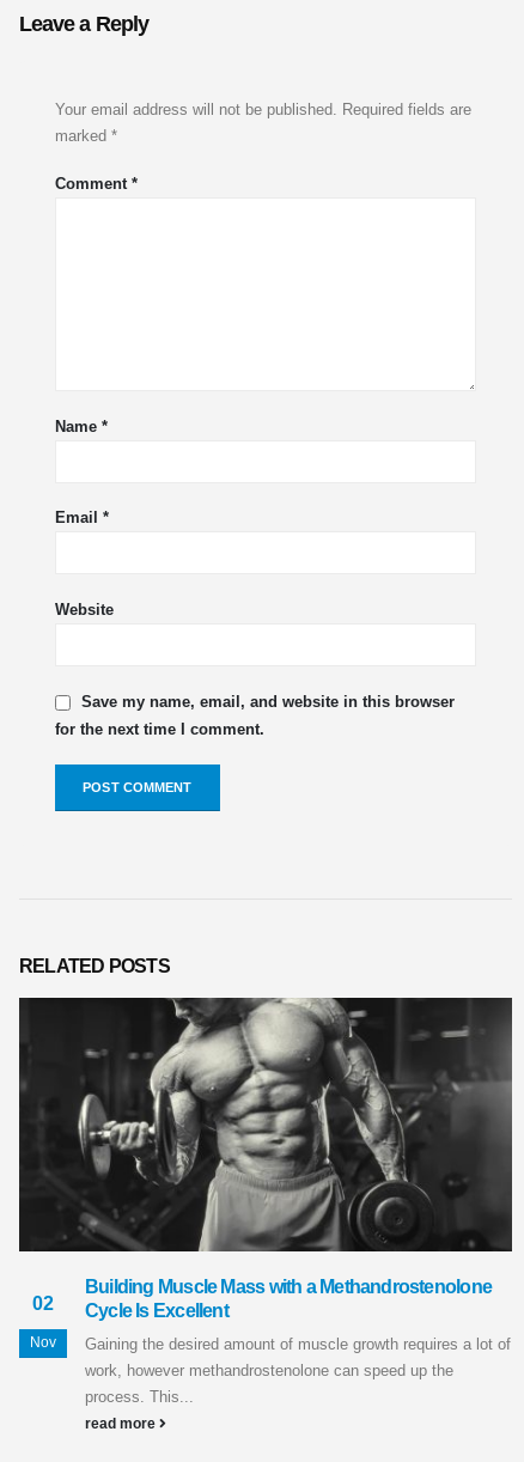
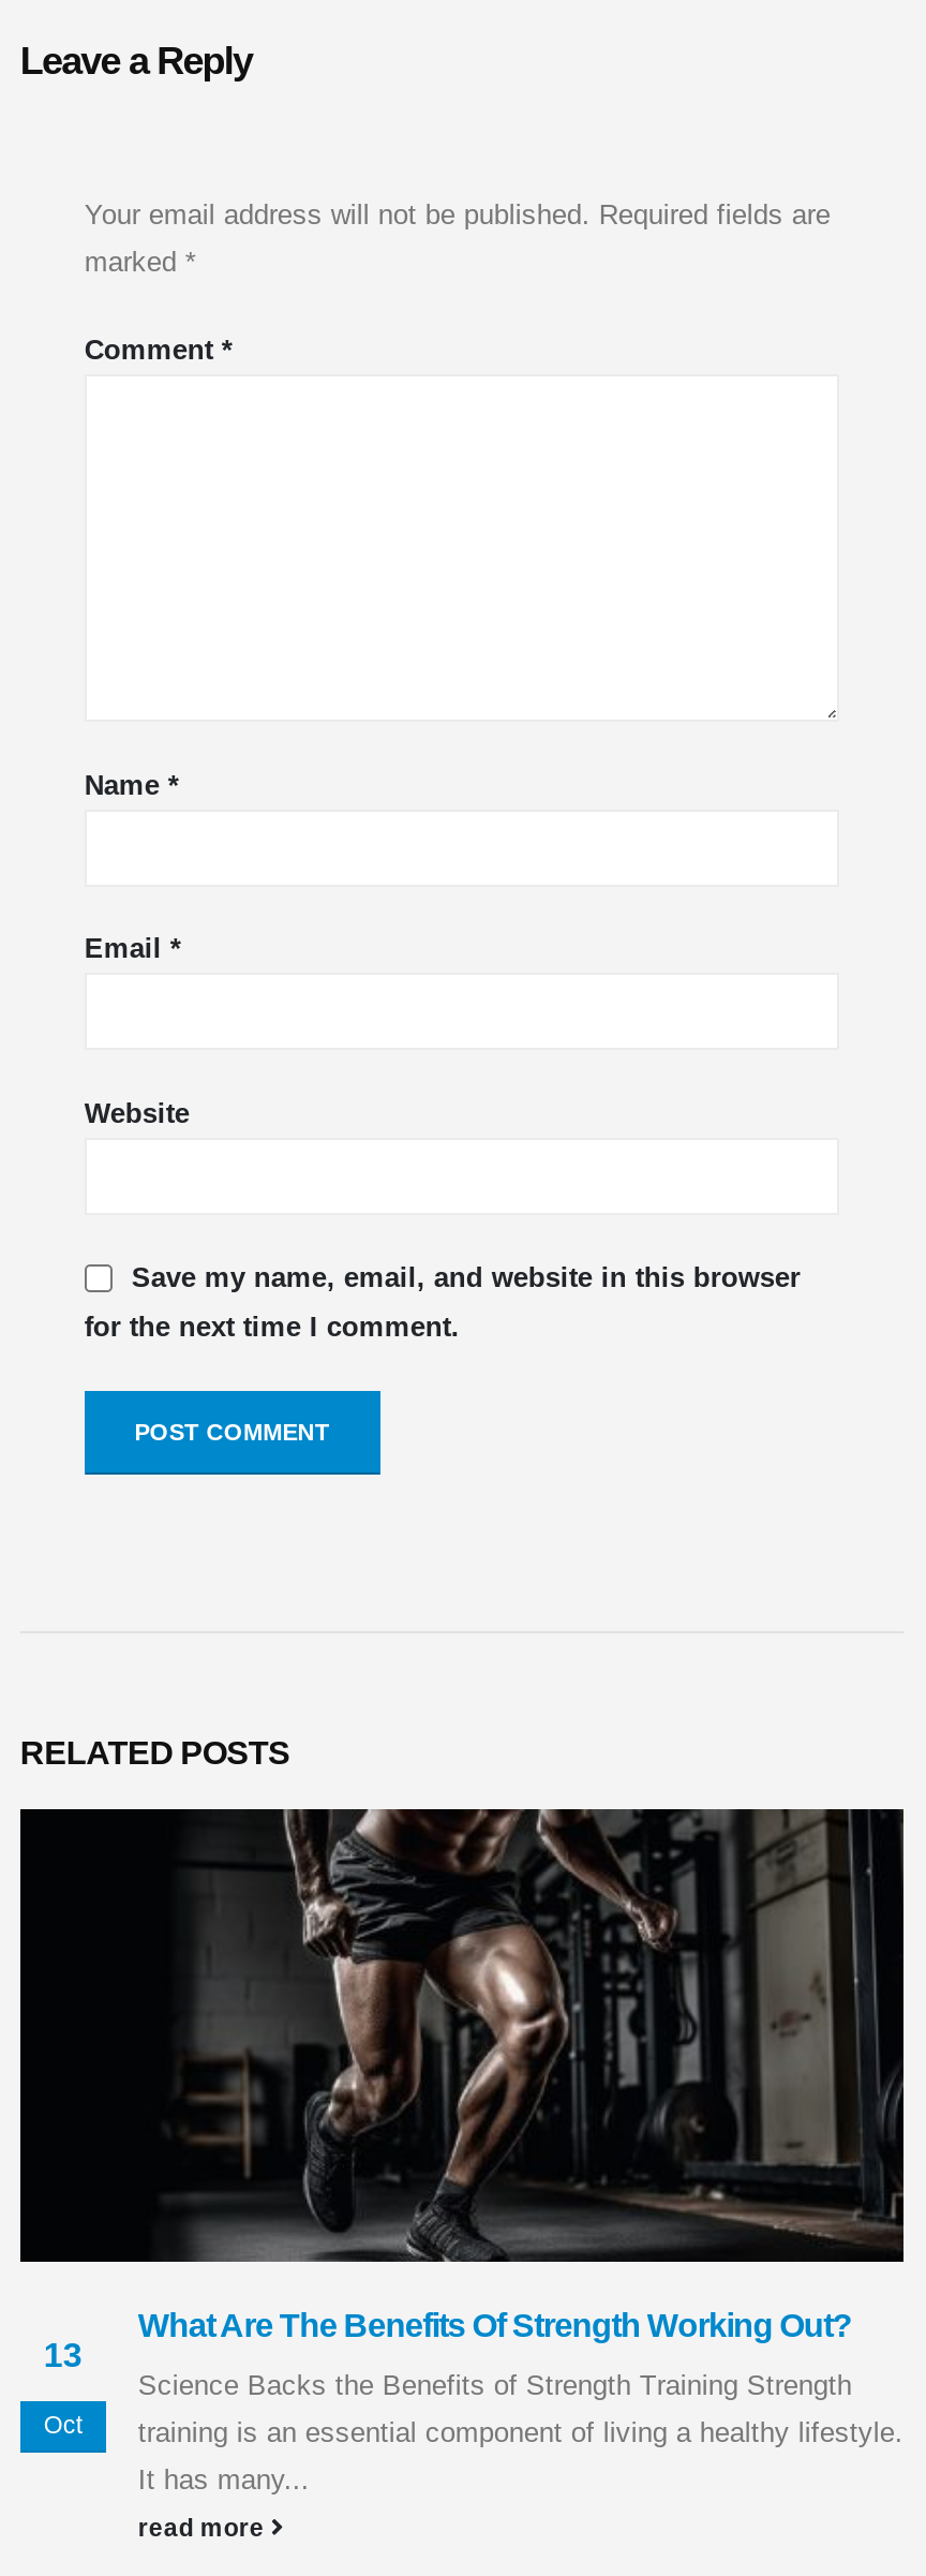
- [image]
- Building Muscle Mass with a Methandrostenolone
- Cycle Is Excellent
+ [image]
+ What Are The Benefits Of Strength Working Out?

- 02
+ 13

- Nov
+ Oct

- Gaining the desired amount of muscle growth requires a lot of
+ Science Backs the Benefits of Strength Training Strength

- work, however methandrostenolone can speed up the
+ training is an essential component of living a healthy lifestyle.

- process. This...
+ It has many...
